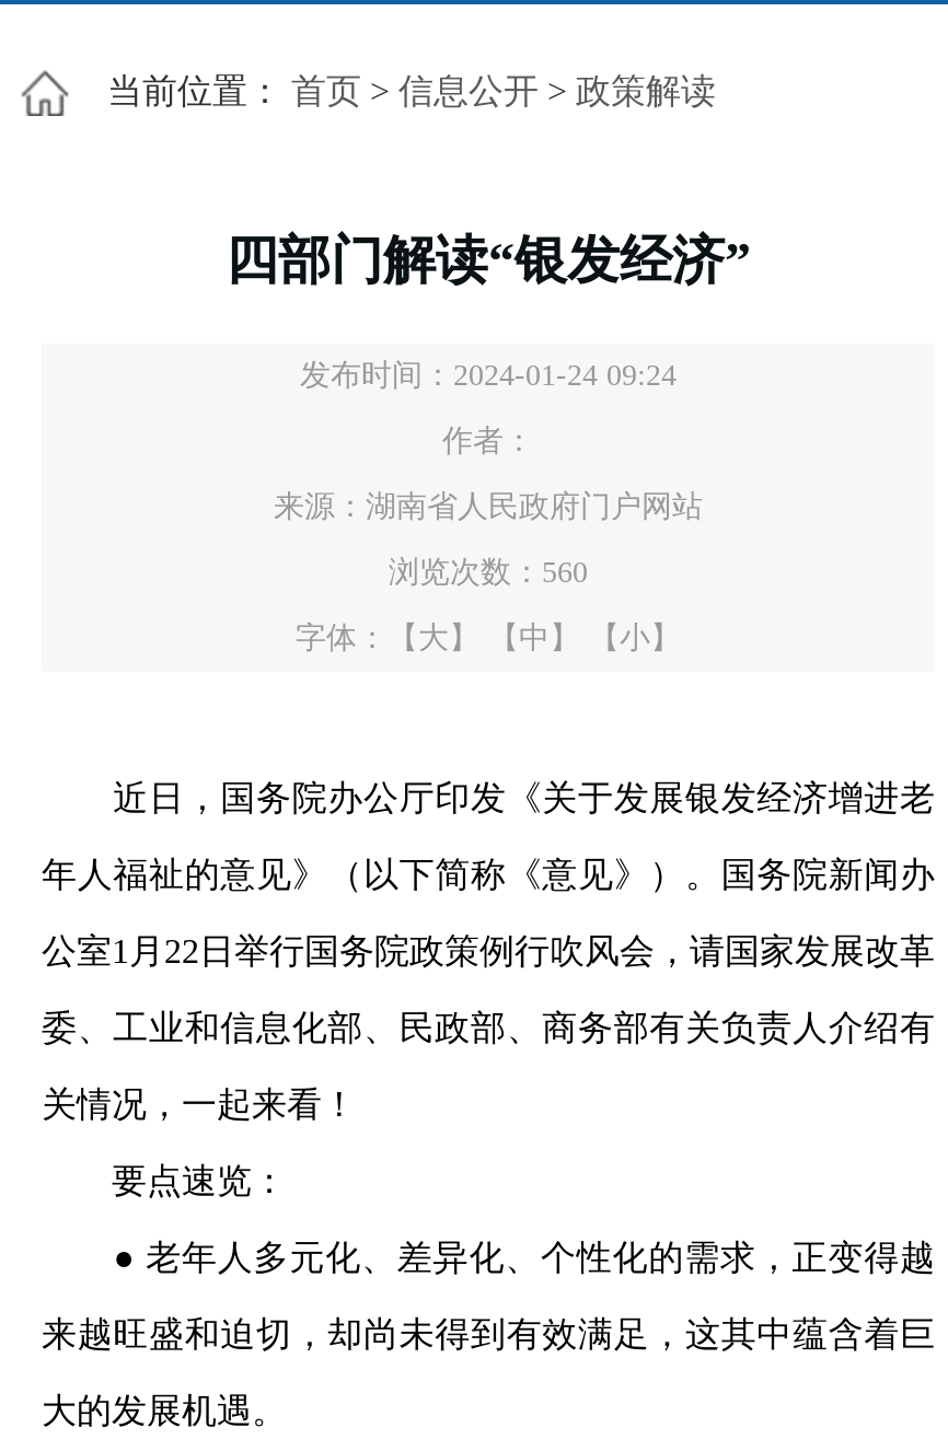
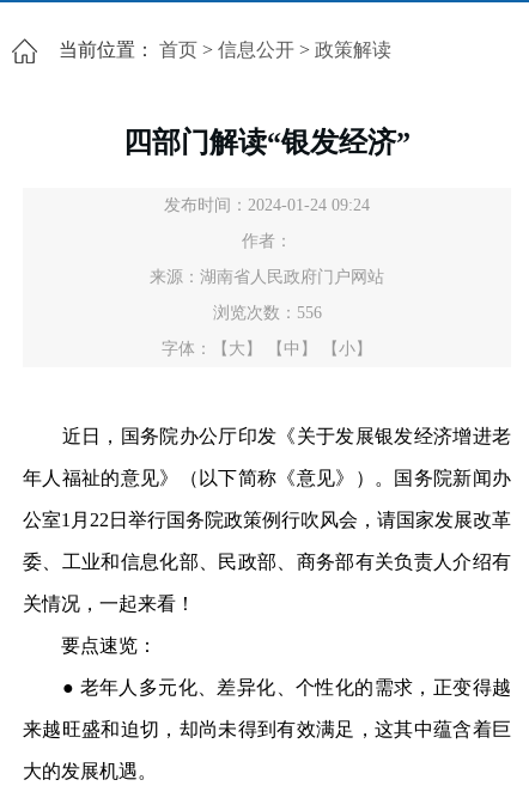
- 浏览次数：560
+ 浏览次数：556
